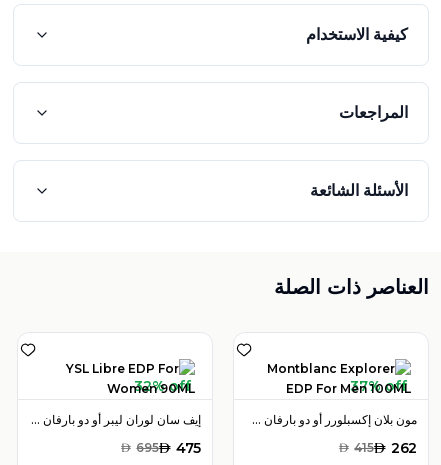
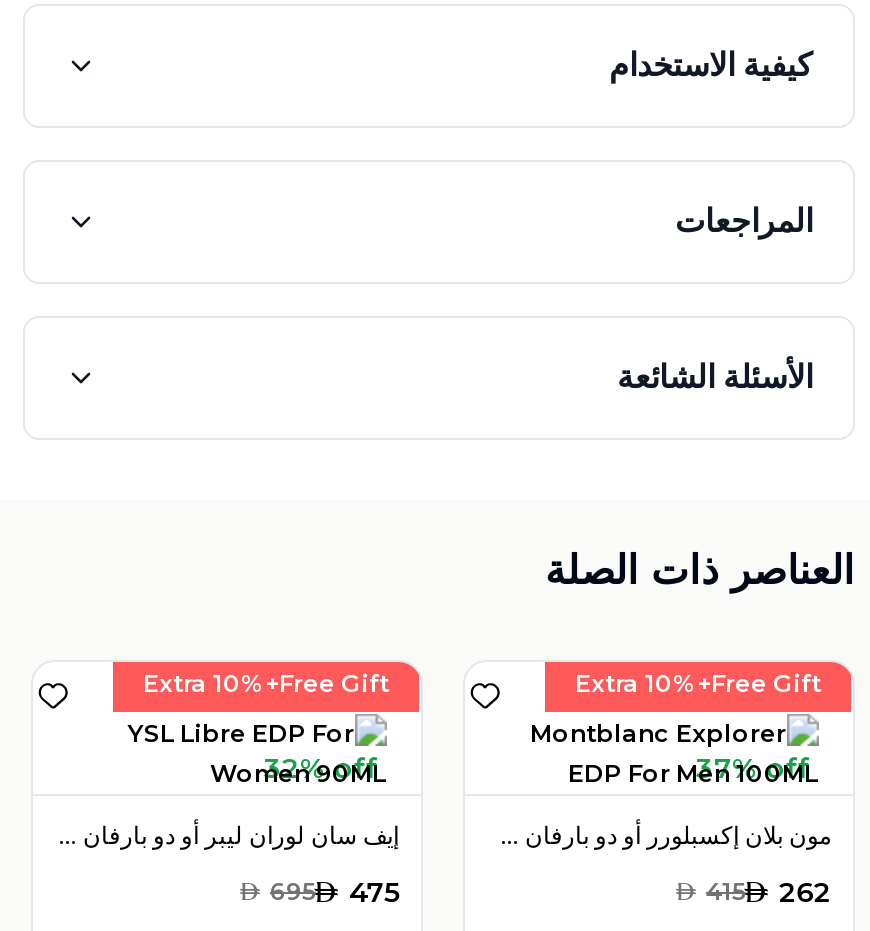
+ Extra 10%+Free Gift

+ Extra 10%+Free Gift
